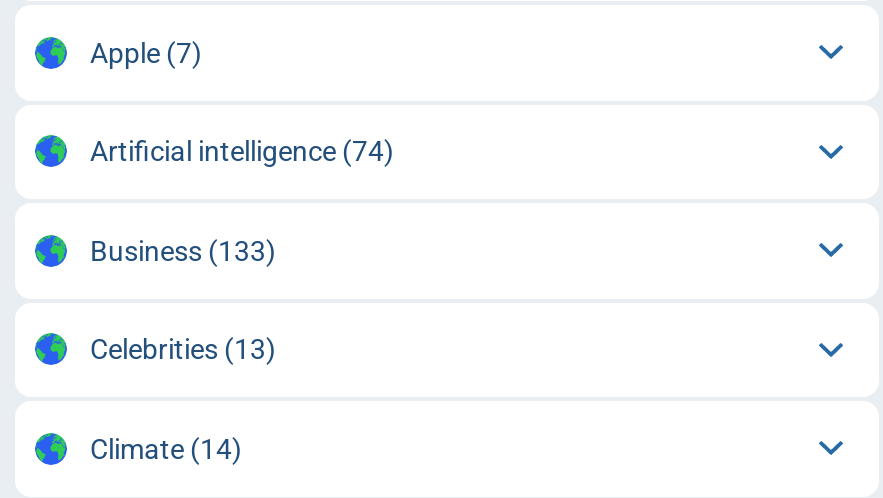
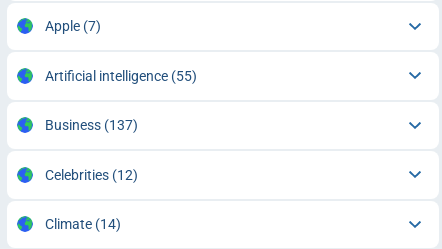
- Artificial intelligence (74)
+ Artificial intelligence (55)

- Business (133)
+ Business (137)

- Celebrities (13)
+ Celebrities (12)
